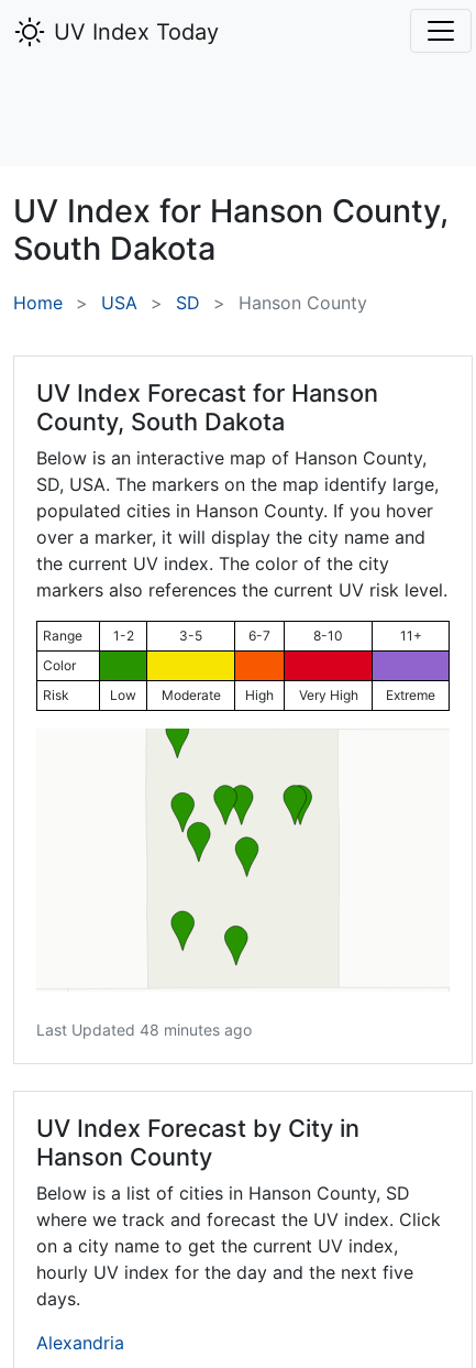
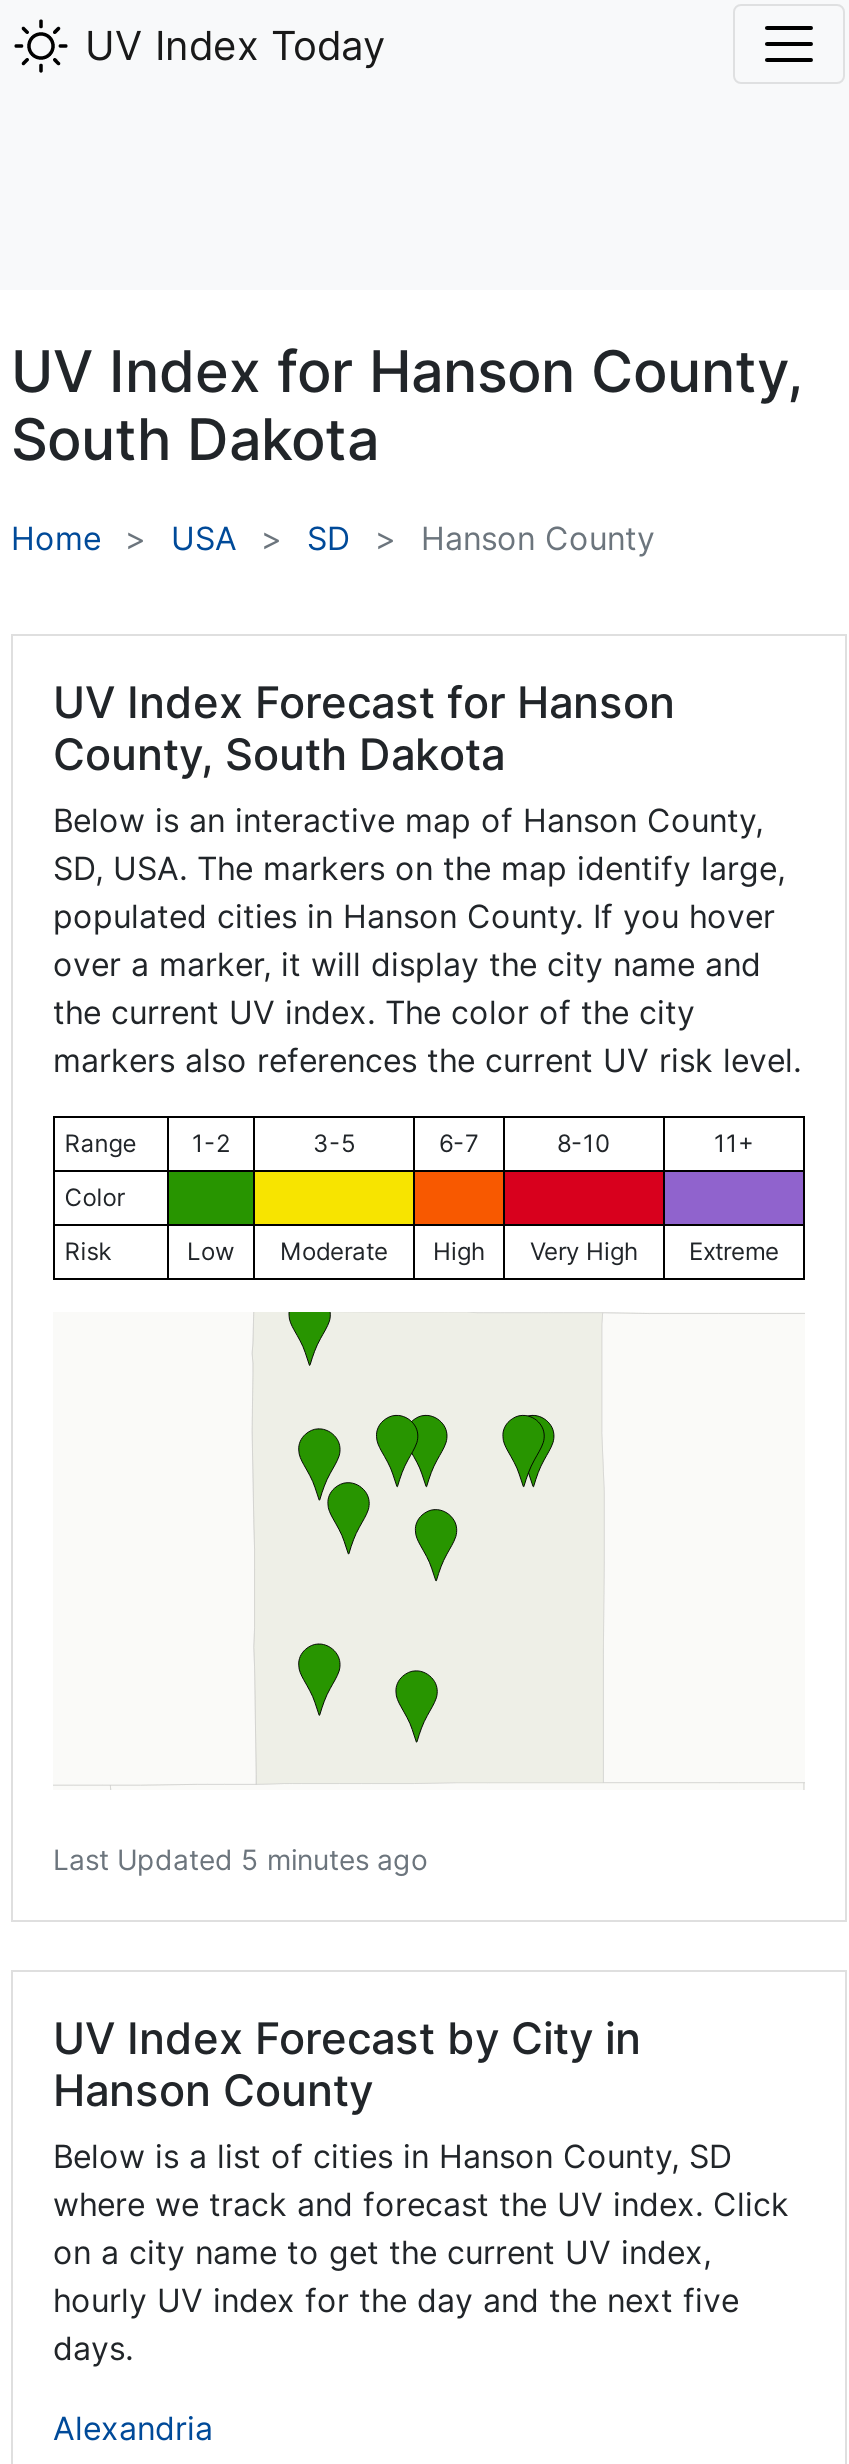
- Last Updated 48 minutes ago
+ Last Updated 5 minutes ago
